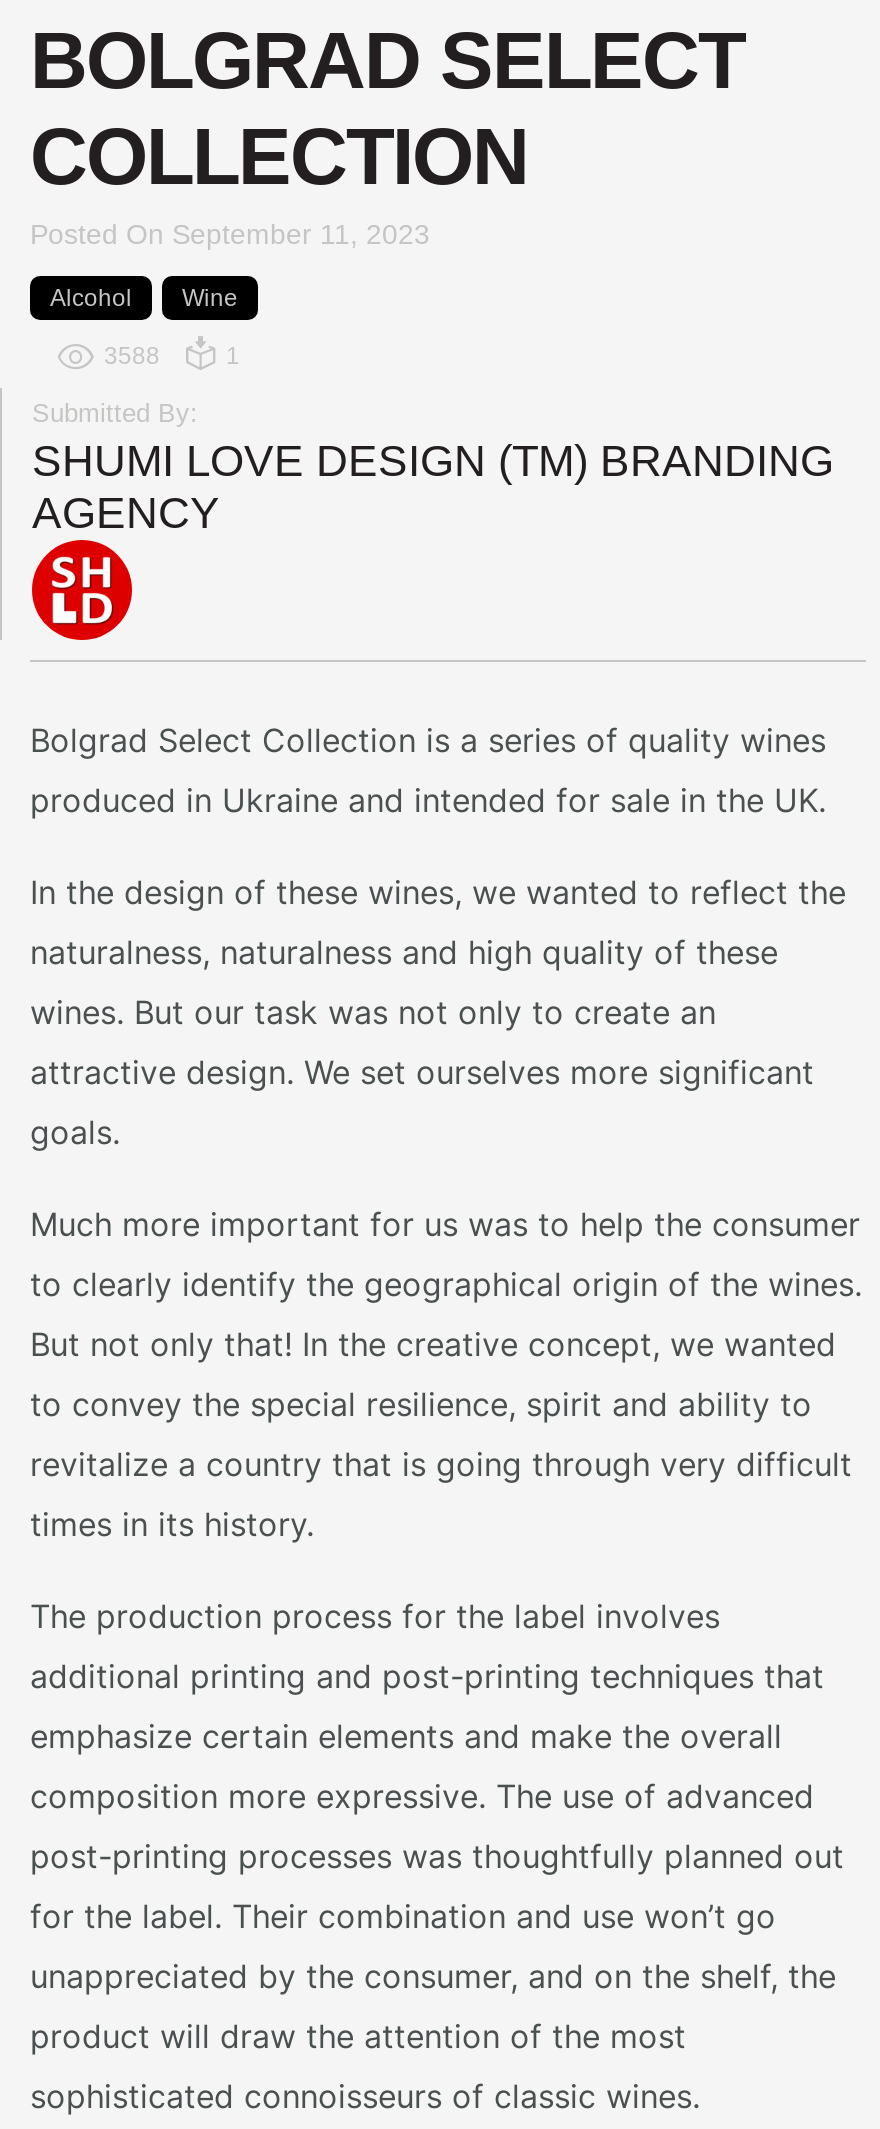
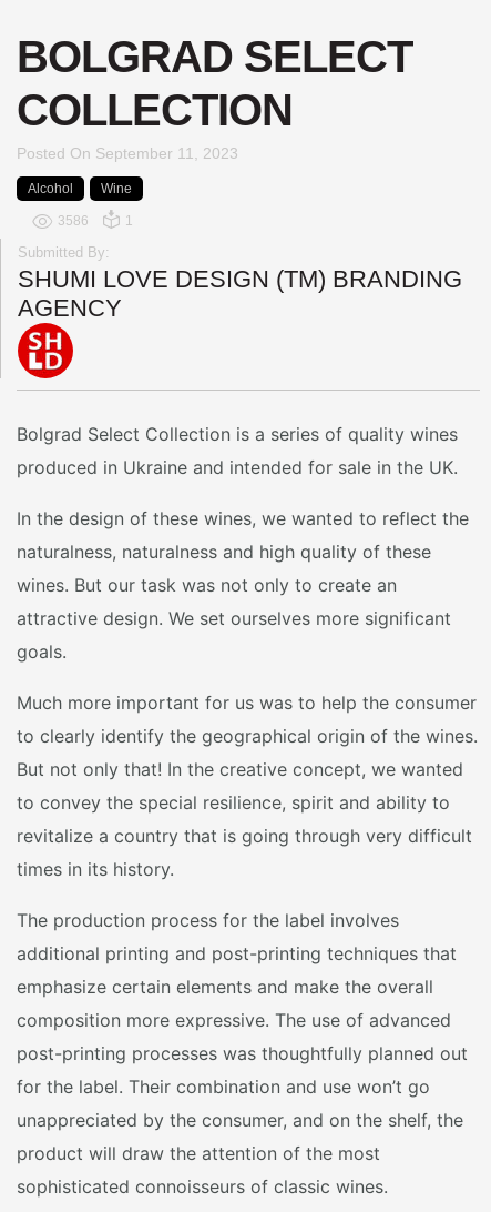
- 3588
+ 3586
